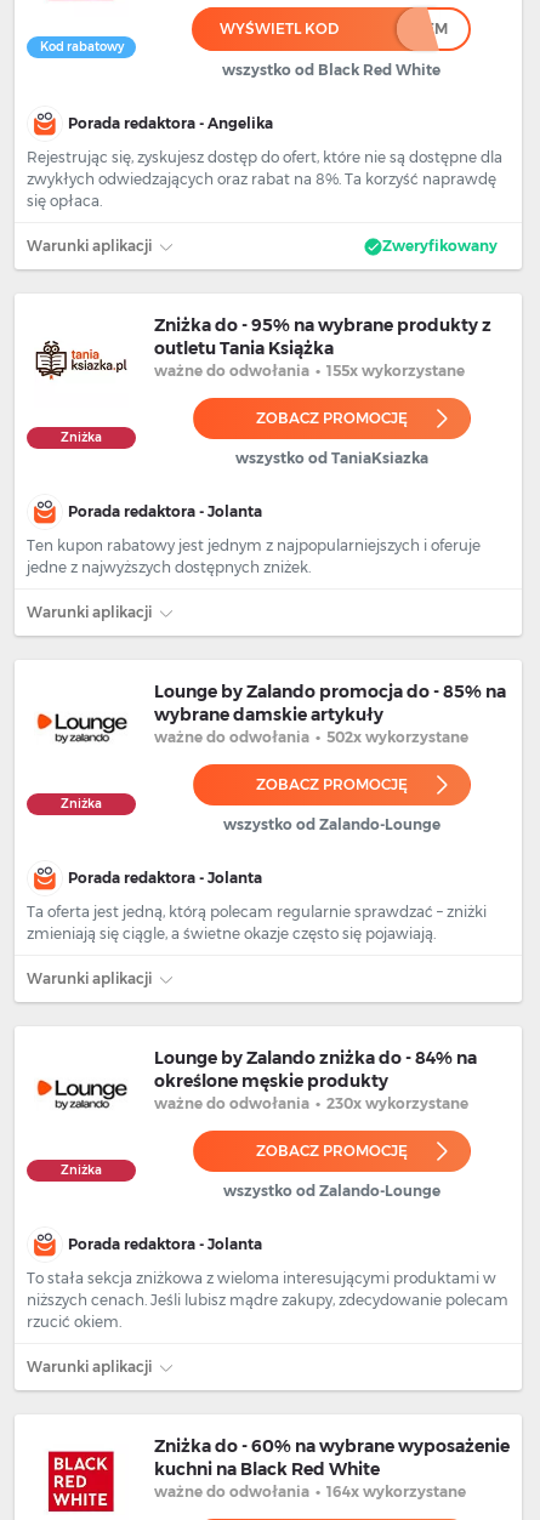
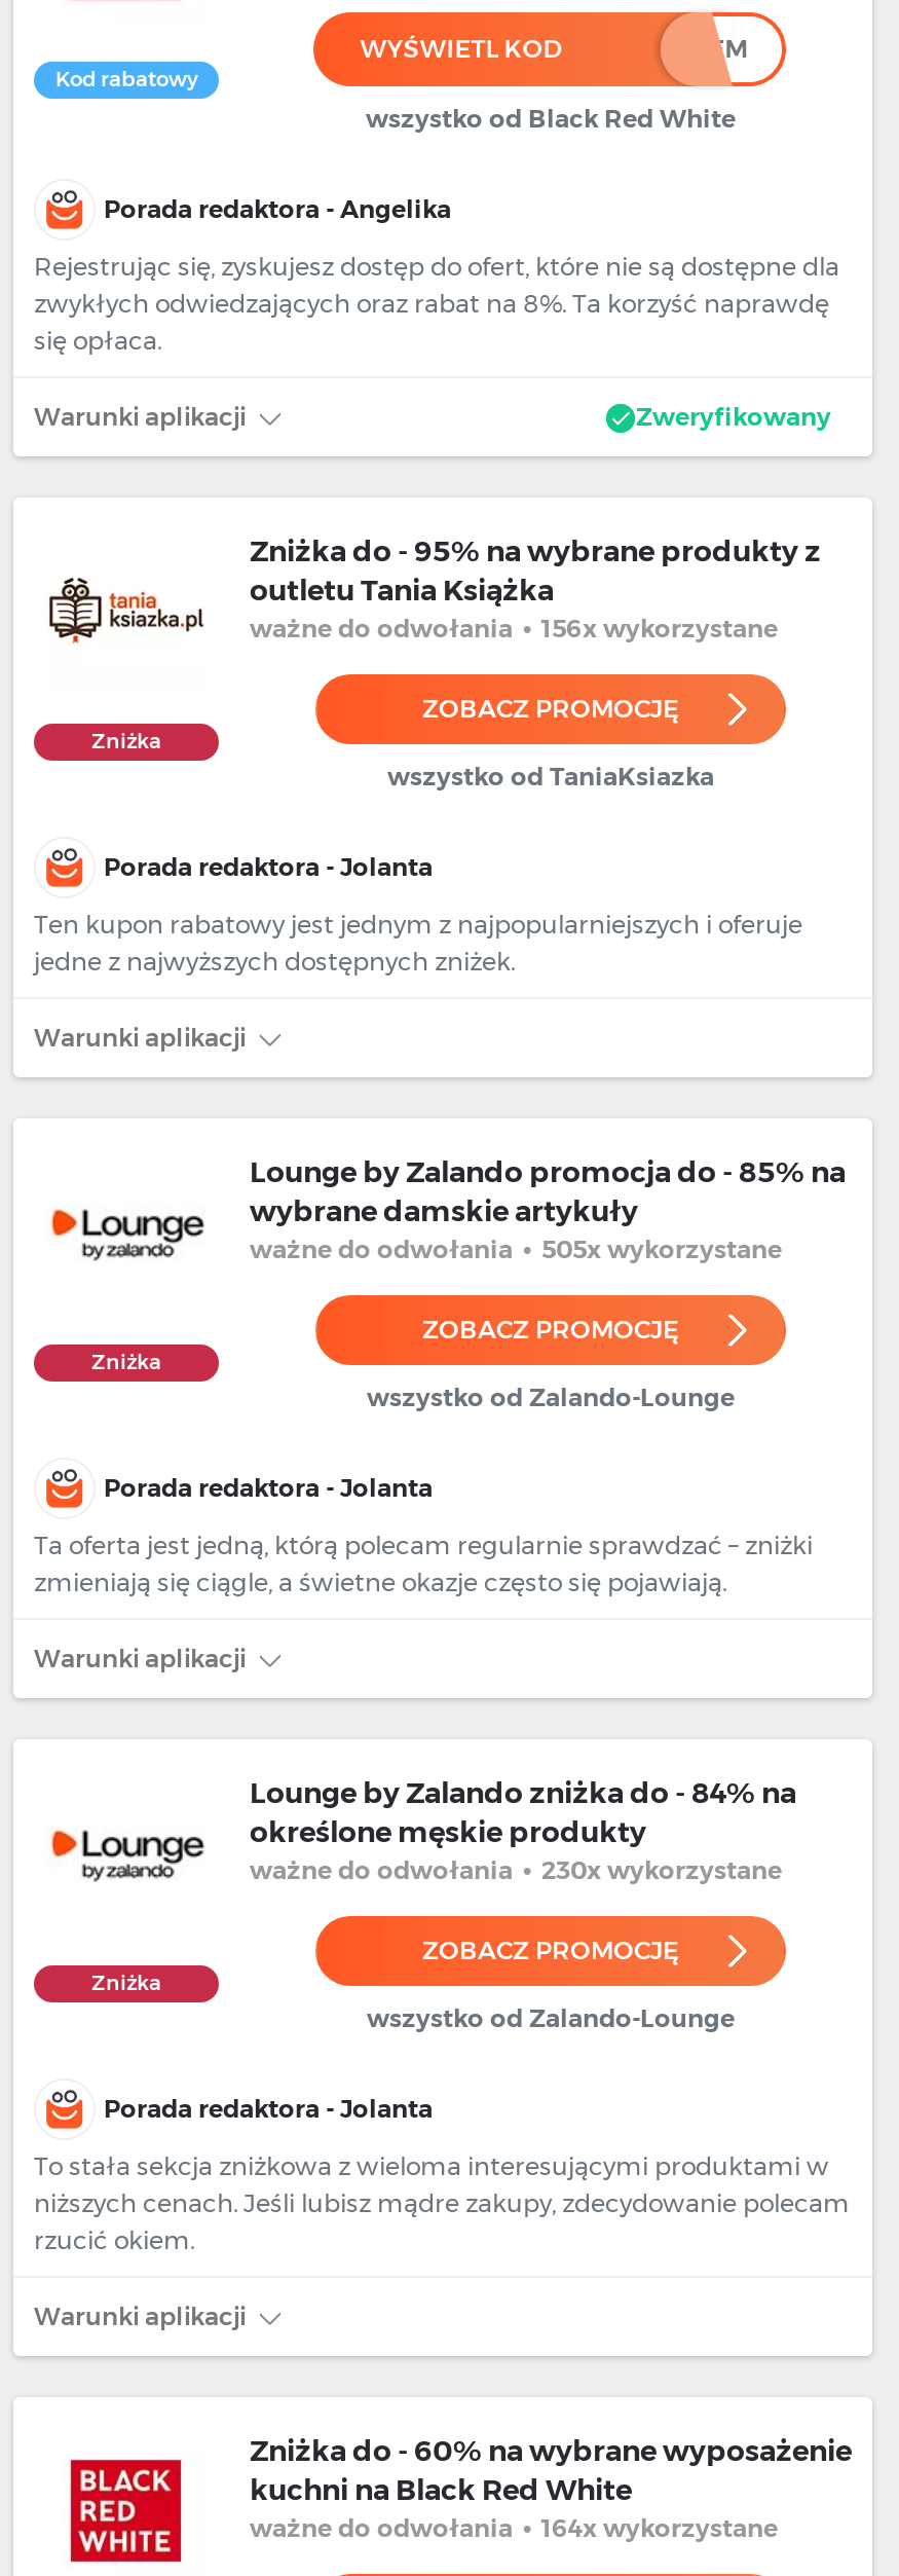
- ważne do odwołania • 155x wykorzystane
+ ważne do odwołania • 156x wykorzystane

- ważne do odwołania • 502x wykorzystane
+ ważne do odwołania • 505x wykorzystane
